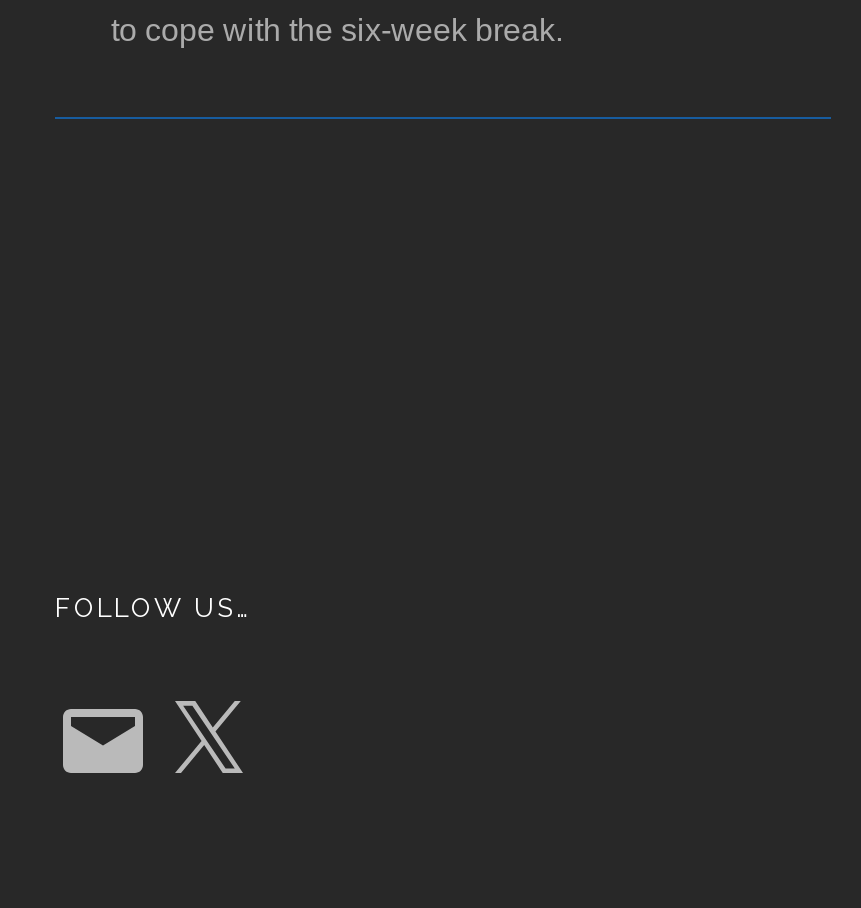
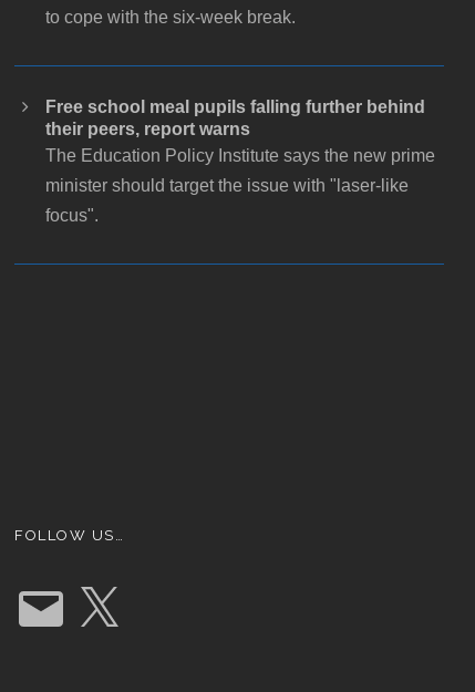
+ Free school meal pupils falling further behind
+ their peers, report warns
+ The Education Policy Institute says the new prime
+ minister should target the issue with "laser-like
+ focus".
